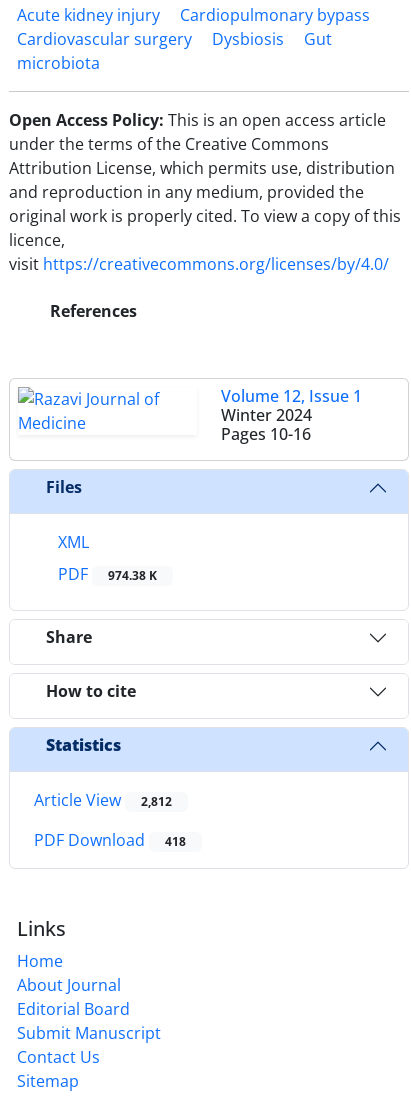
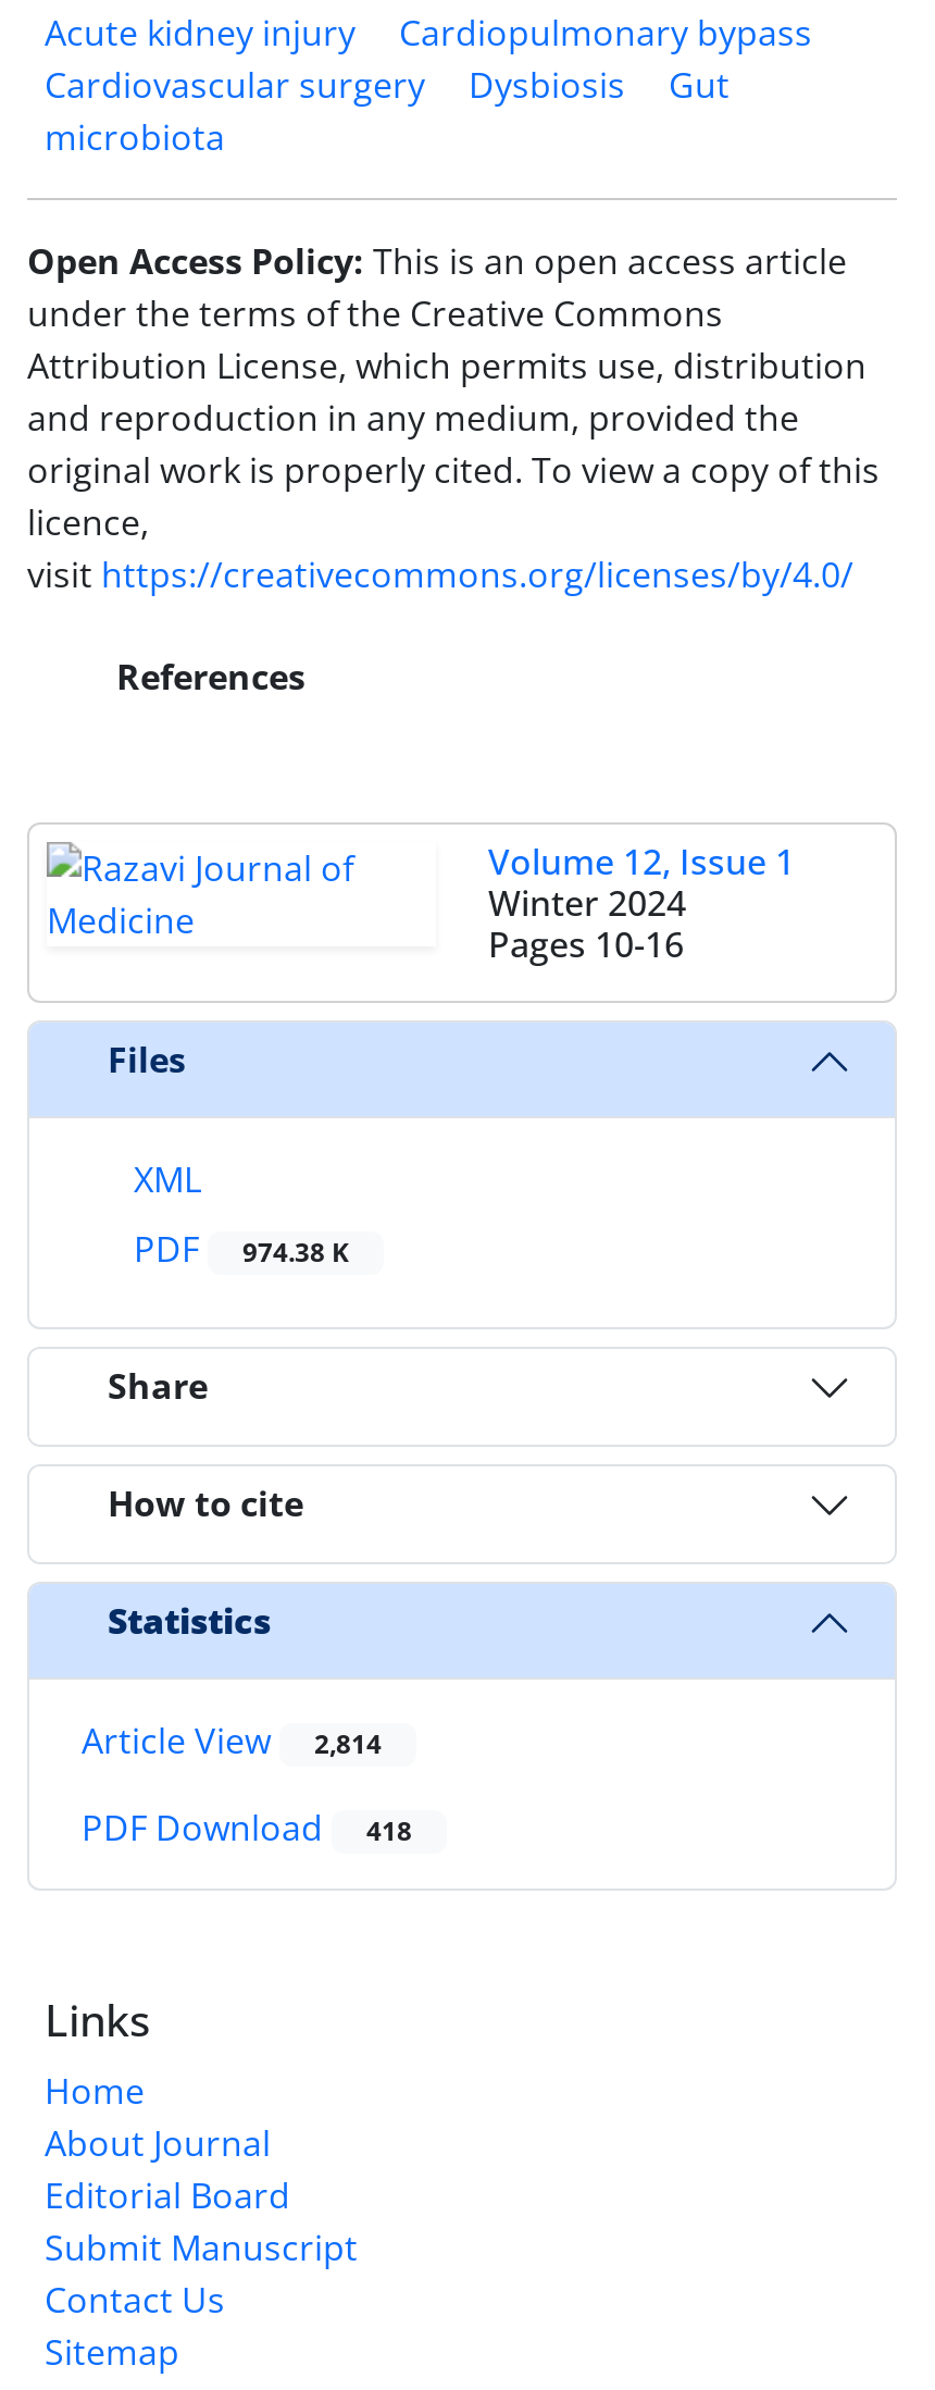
- Article View 2,812
+ Article View 2,814
